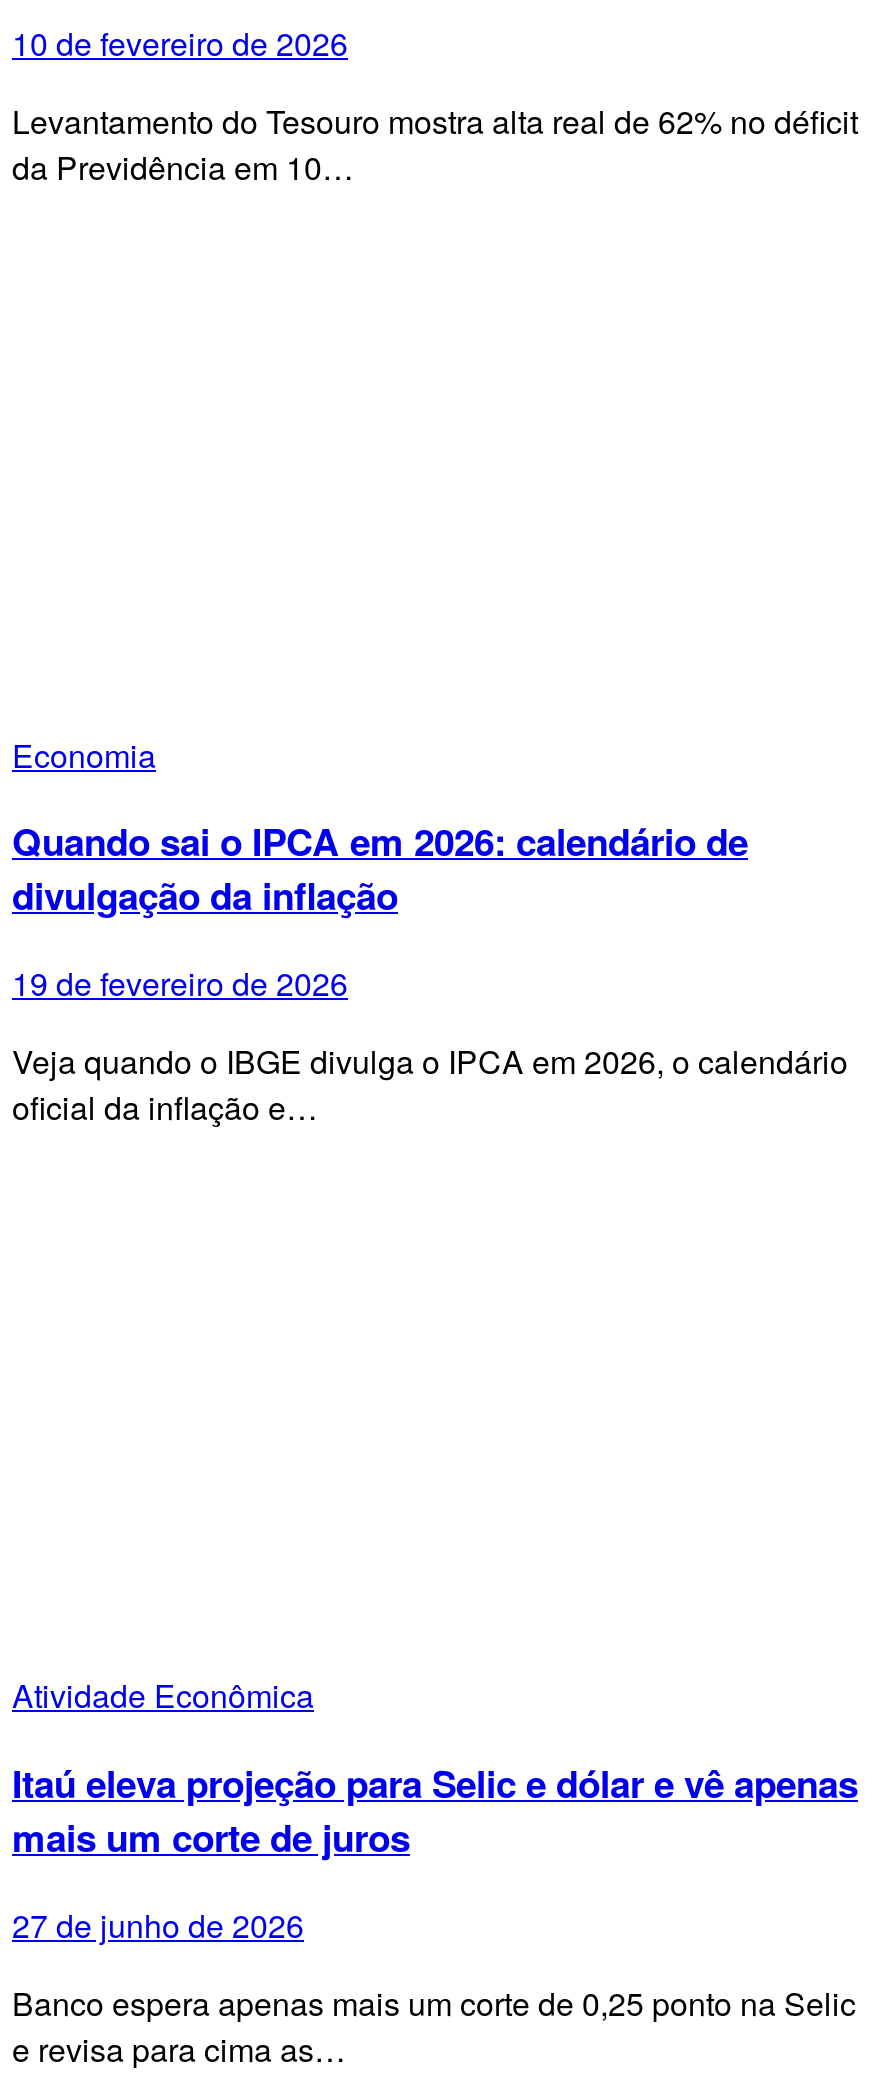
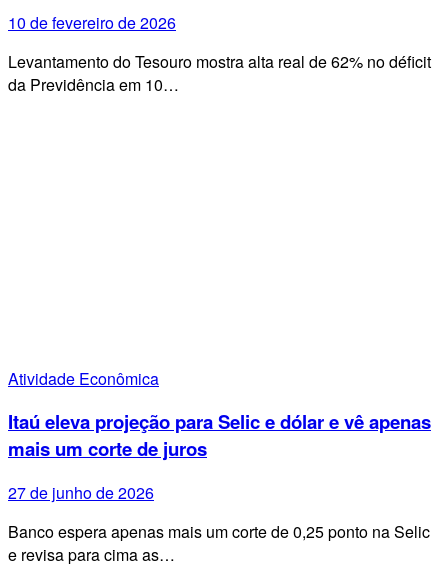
- Economia
- Quando sai o IPCA em 2026: calendário de
- divulgação da inflação
- 19 de fevereiro de 2026
- Veja quando o IBGE divulga o IPCA em 2026, o calendário
- oficial da inflação e…
